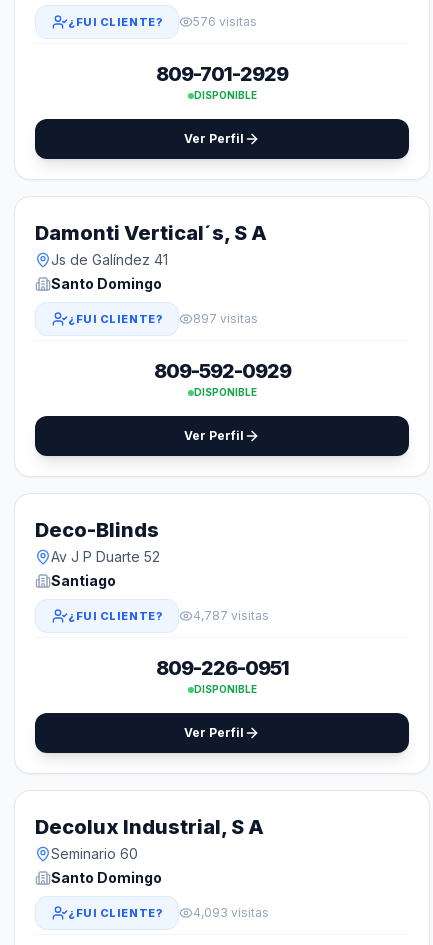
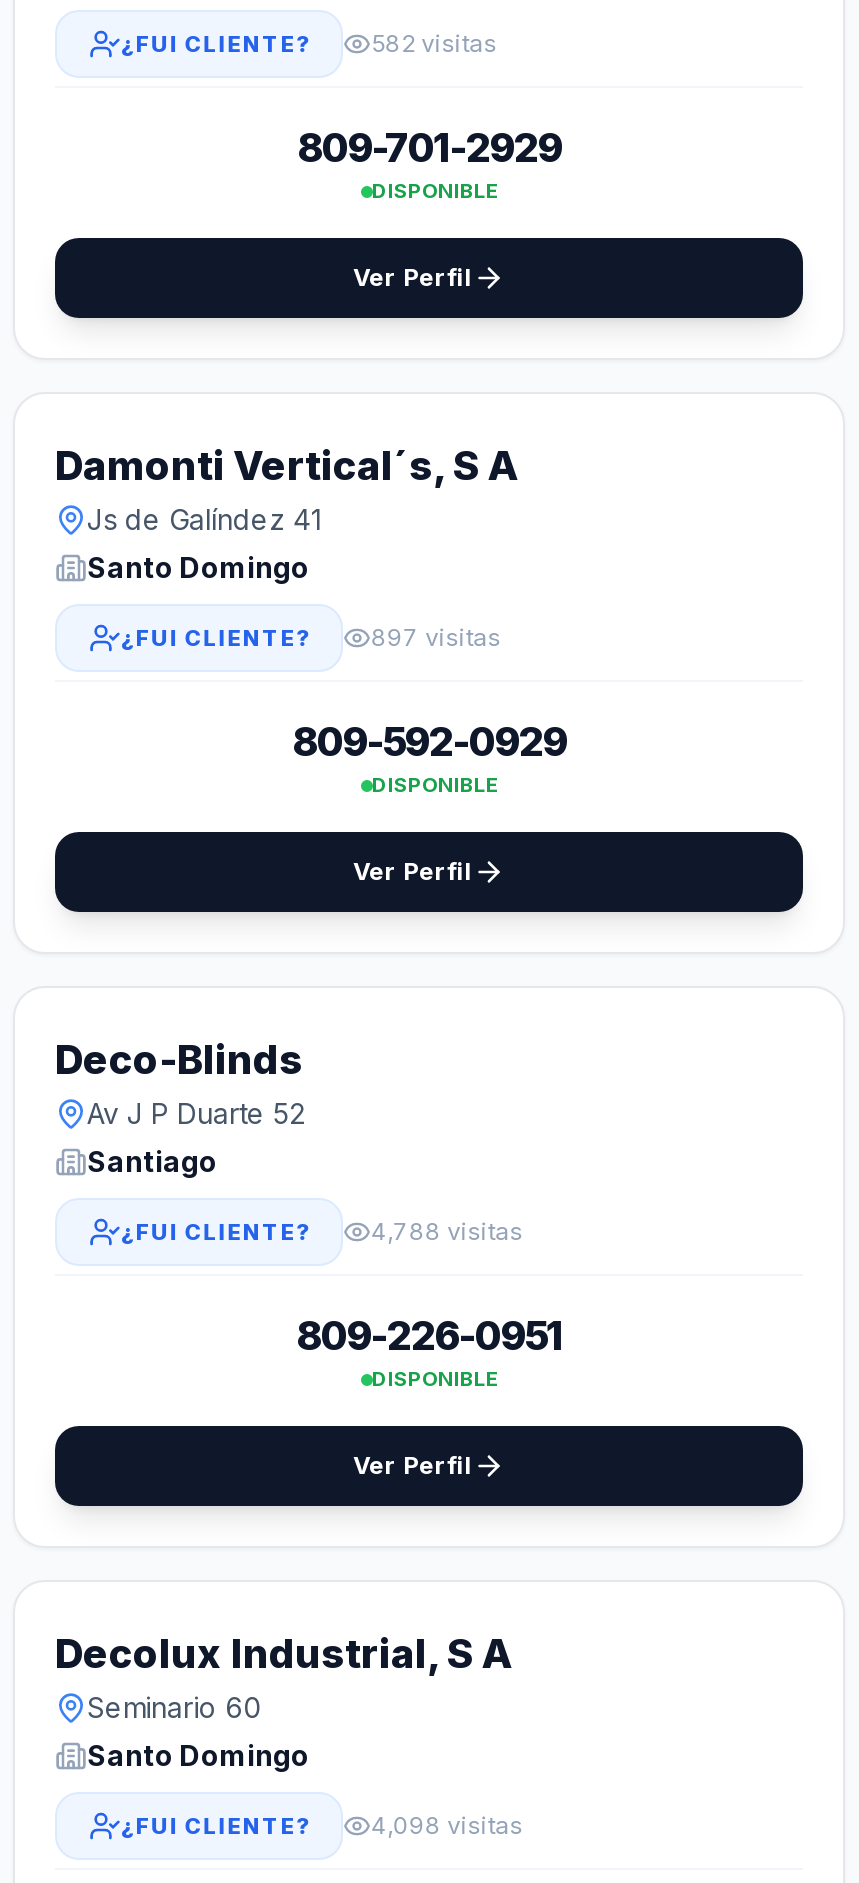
- 576 visitas
+ 582 visitas

- 4,787 visitas
+ 4,788 visitas

- 4,093 visitas
+ 4,098 visitas
